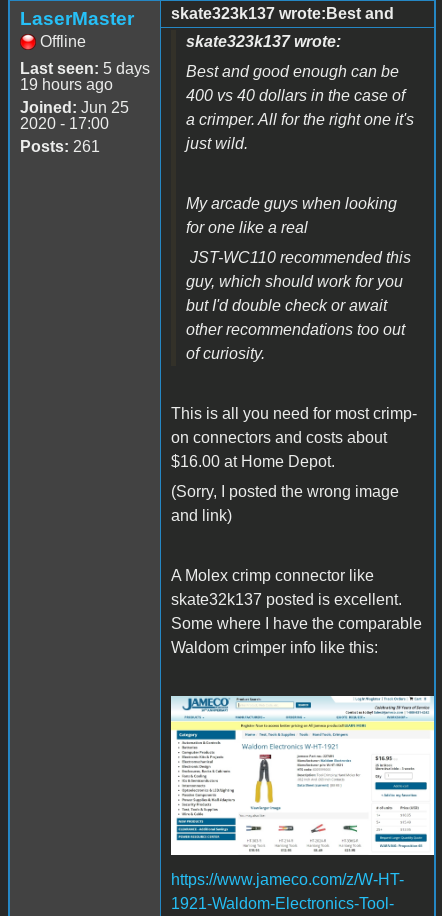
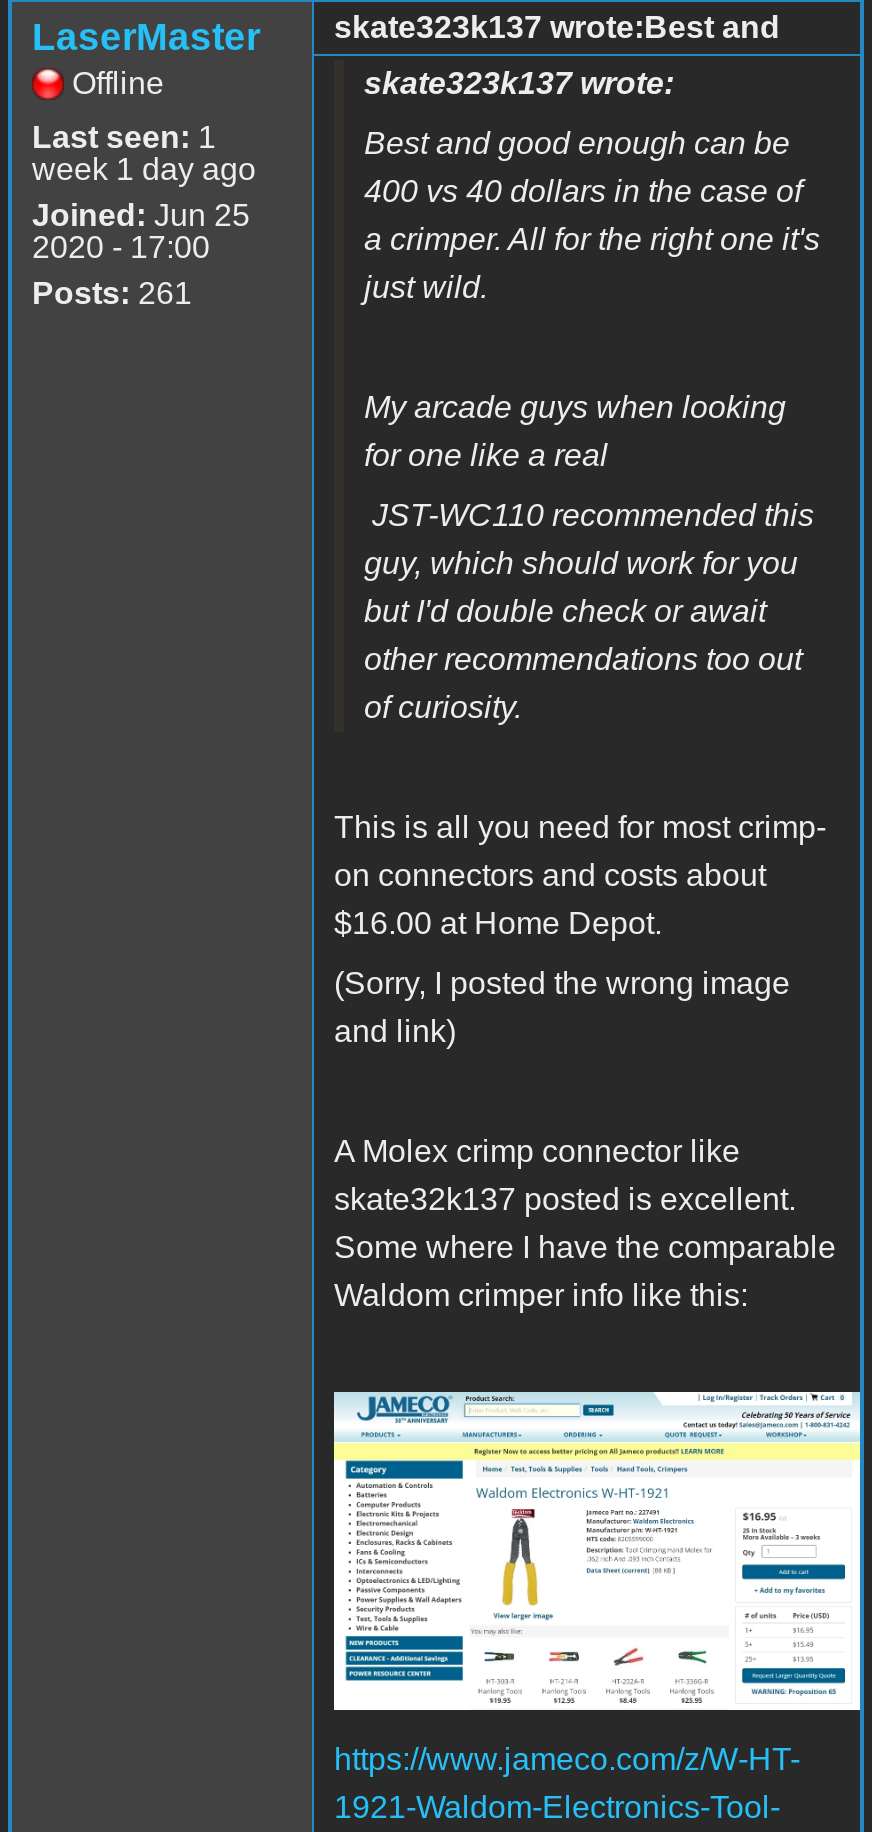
- Last seen: 5 days
- 19 hours ago
+ Last seen: 1
+ week 1 day ago
